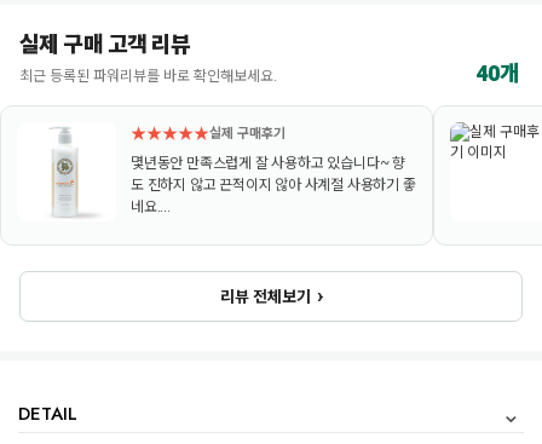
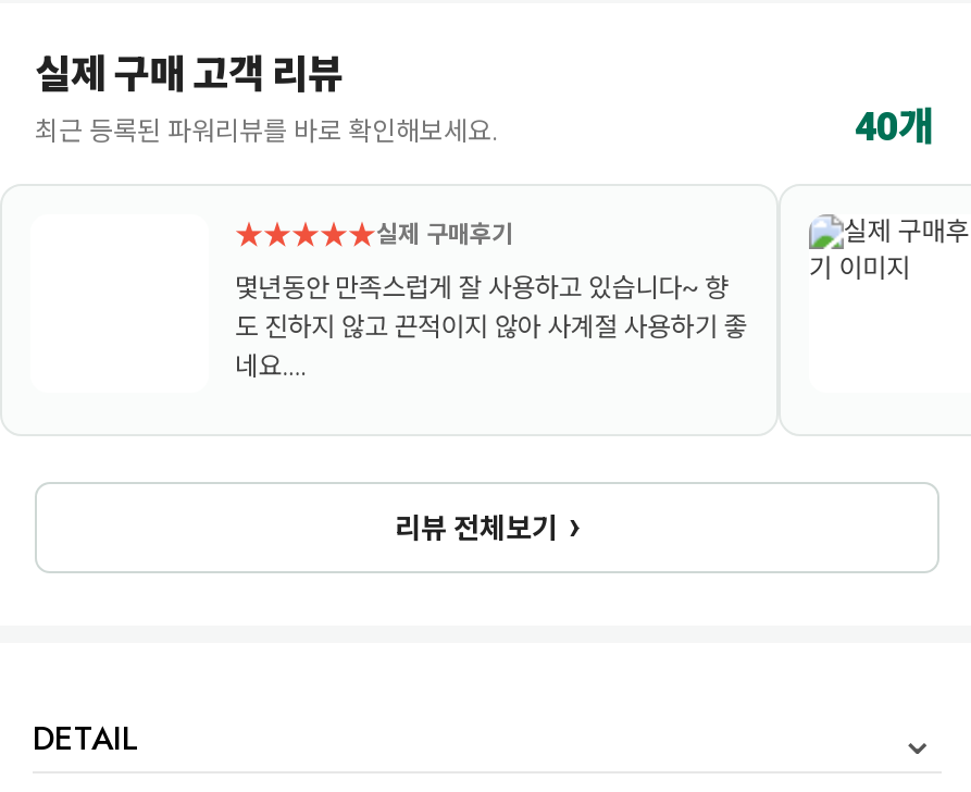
- [image]
